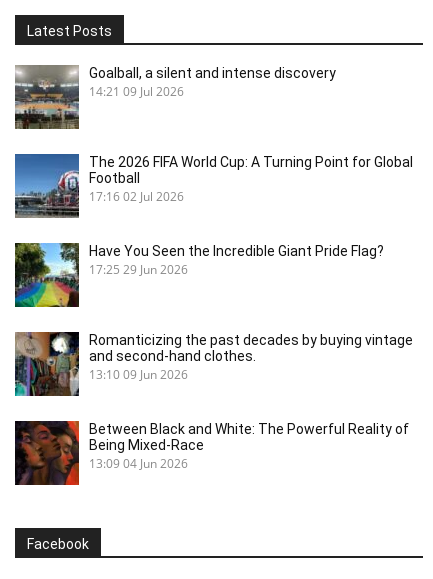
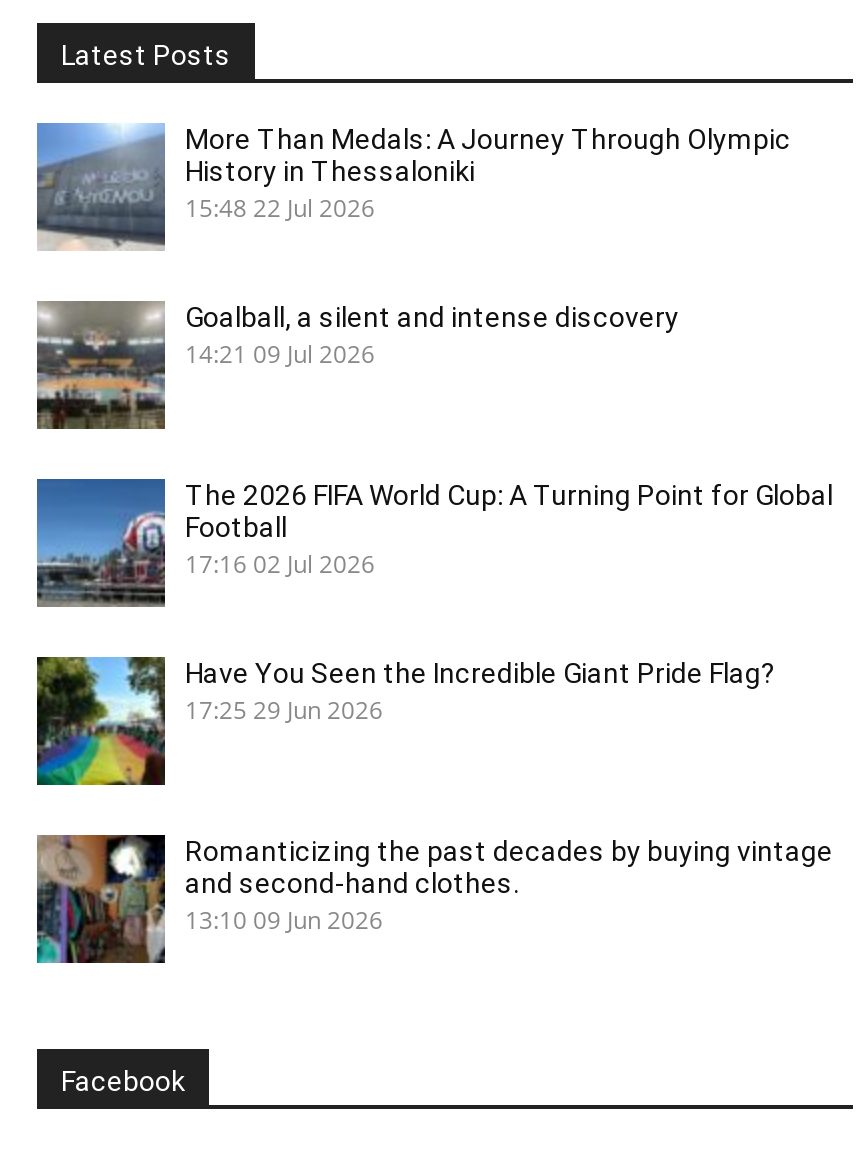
+ [image]
+ More Than Medals: A Journey Through Olympic
+ History in Thessaloniki
+ 15:48 22 Jul 2026

moved down: [image] | Goalball, a silent and intense discovery | 14:21 09 Jul 2026 | ... | and second-hand clothes. | 13:10 09 Jun 2026

- [image]
- Between Black and White: The Powerful Reality of
- Being Mixed-Race
- 13:09 04 Jun 2026
